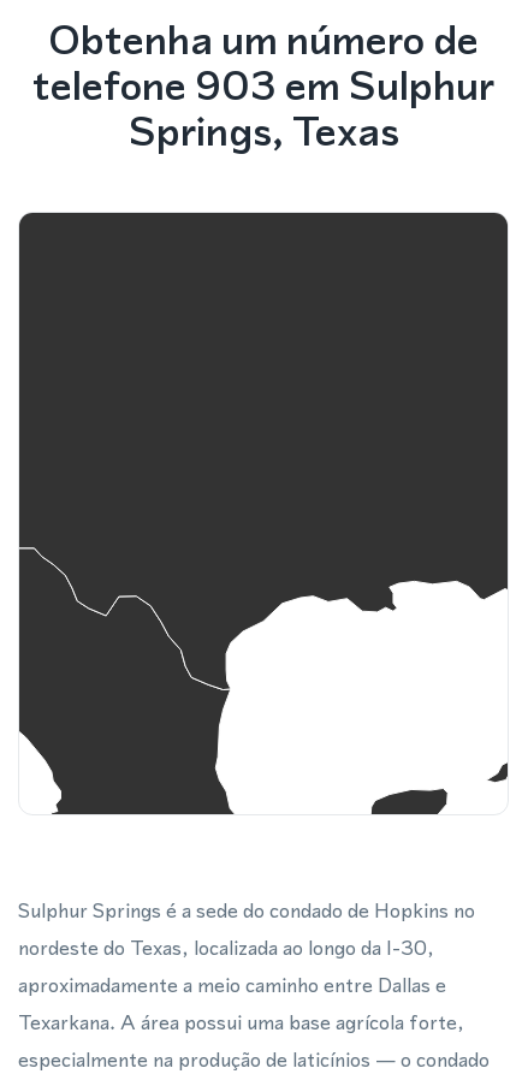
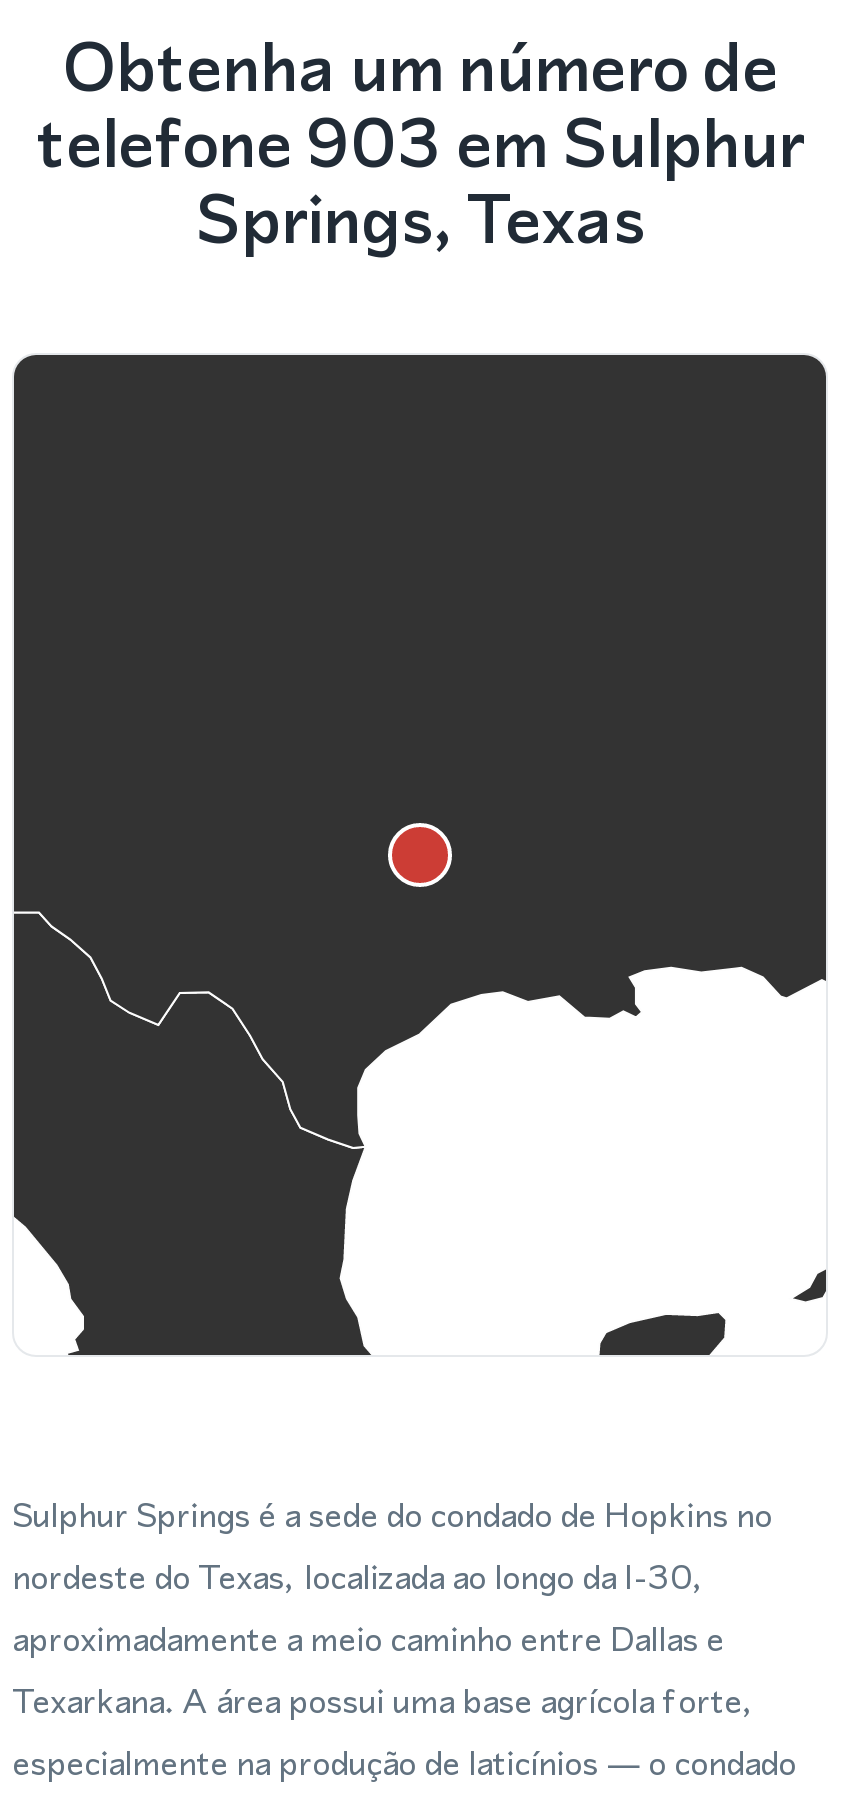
+ [image]
